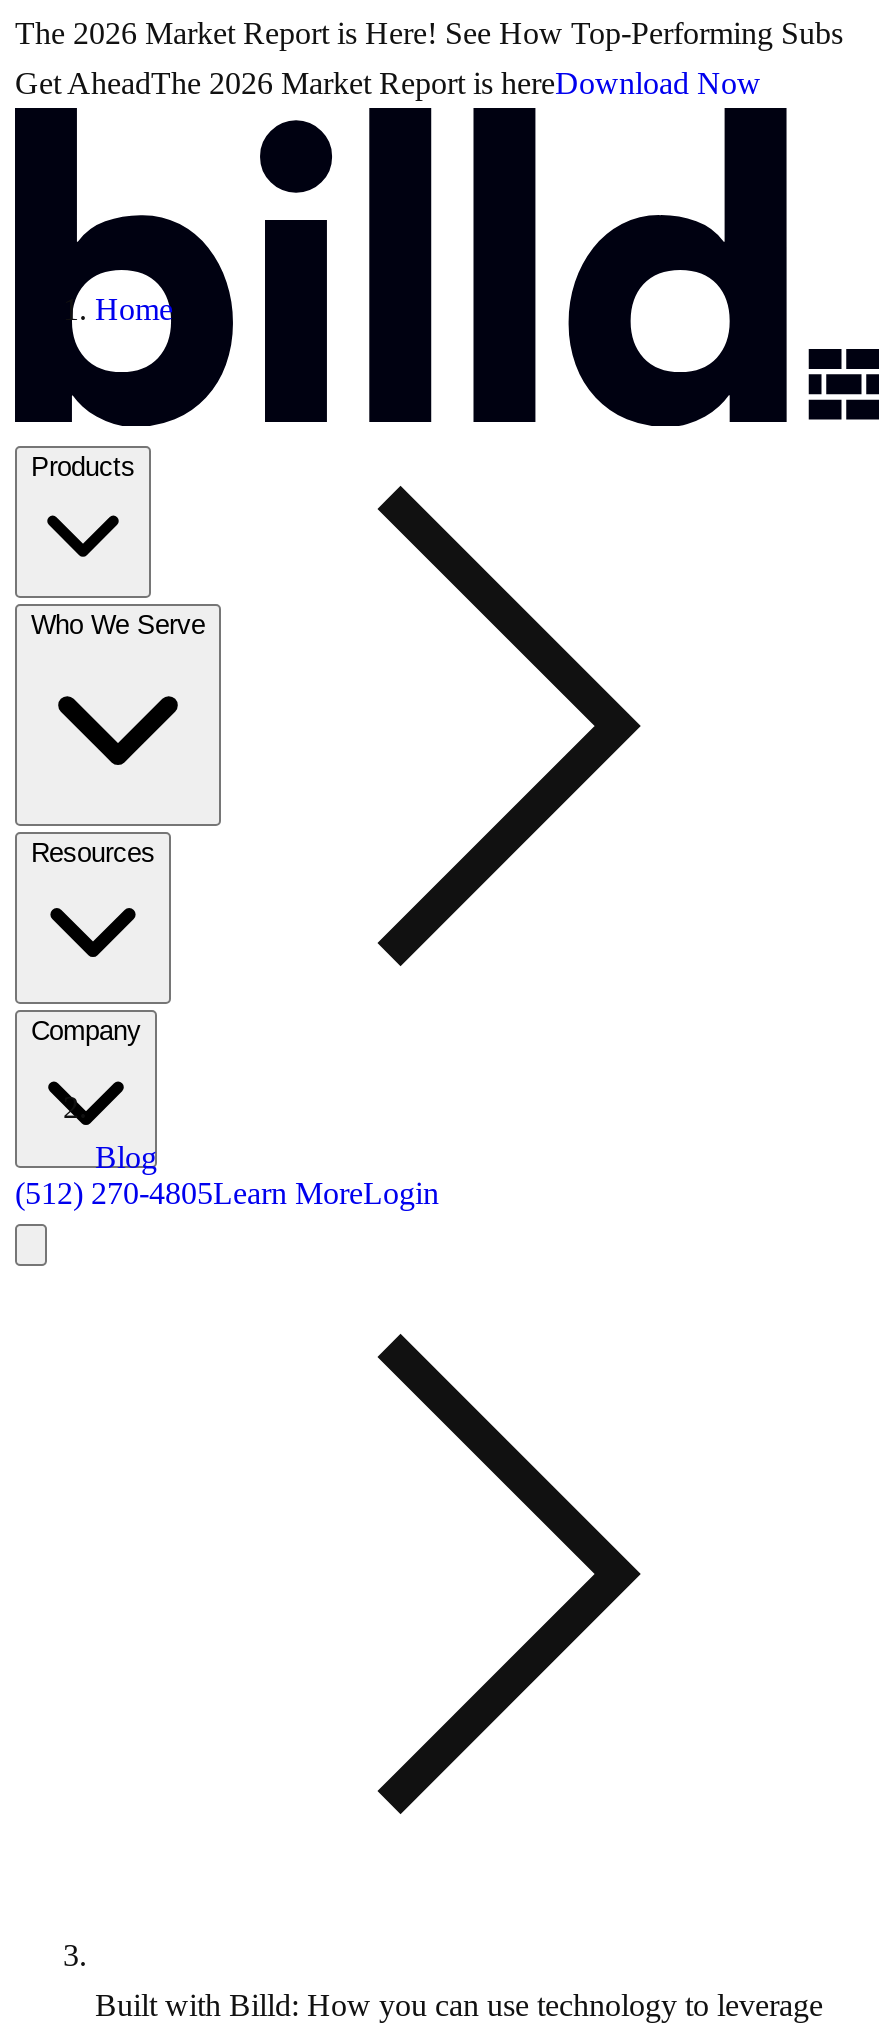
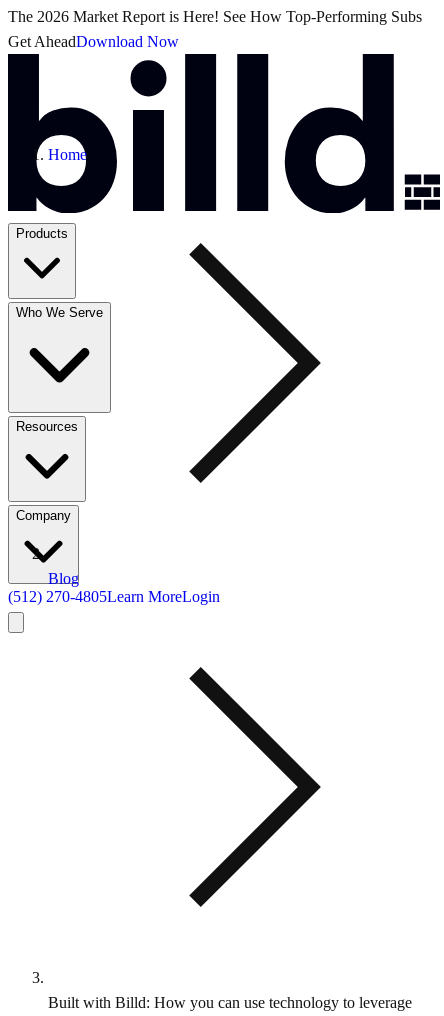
- Get AheadThe 2026 Market Report is hereDownload Now
+ Get AheadDownload Now
